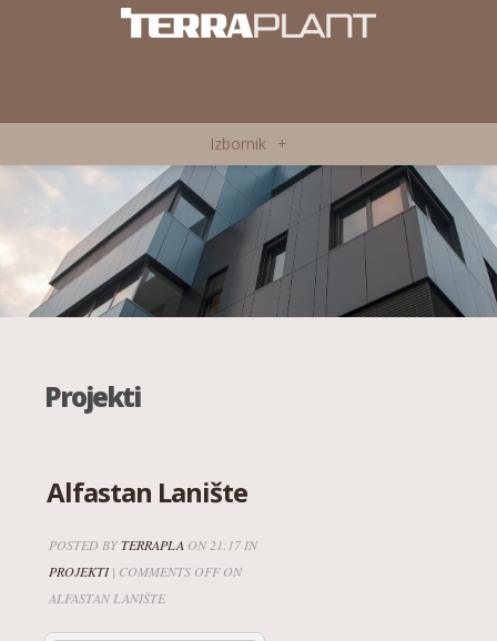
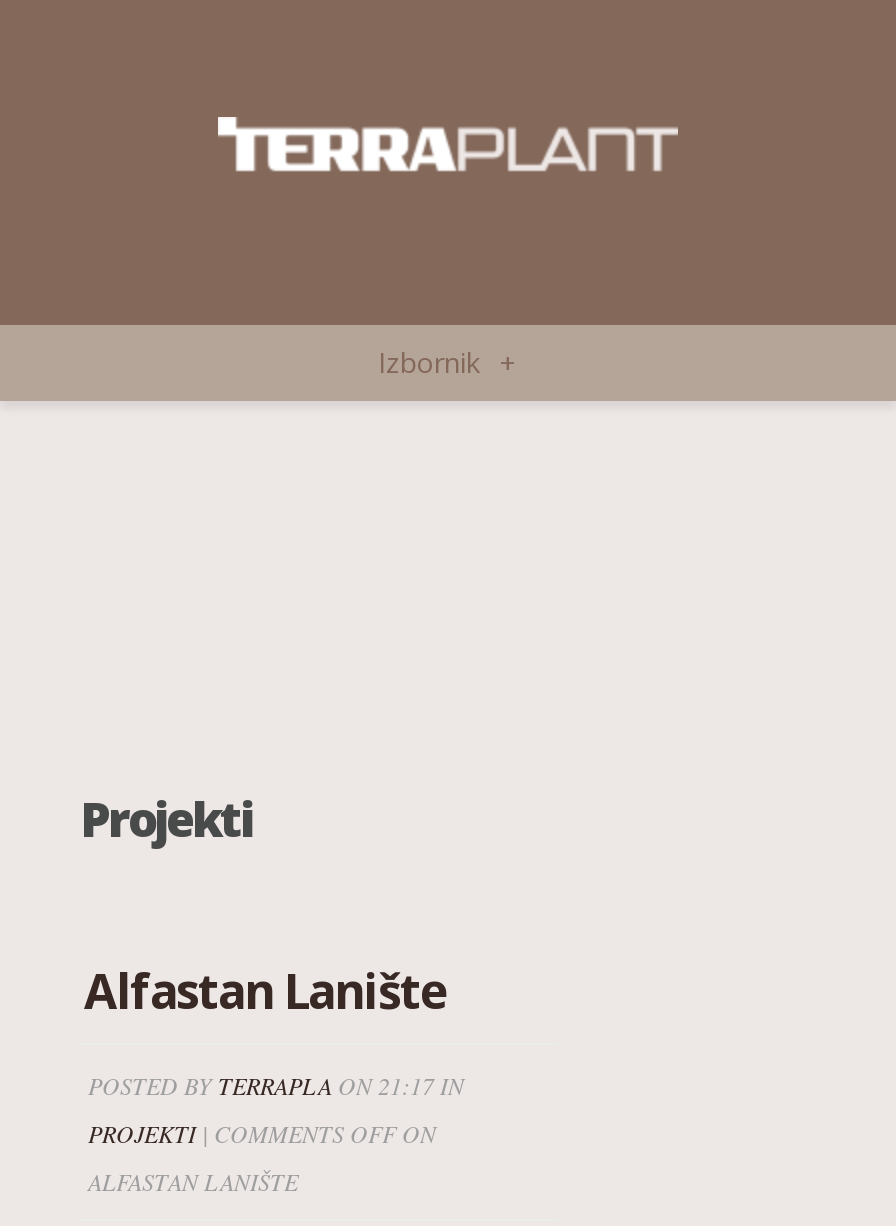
- [image]
